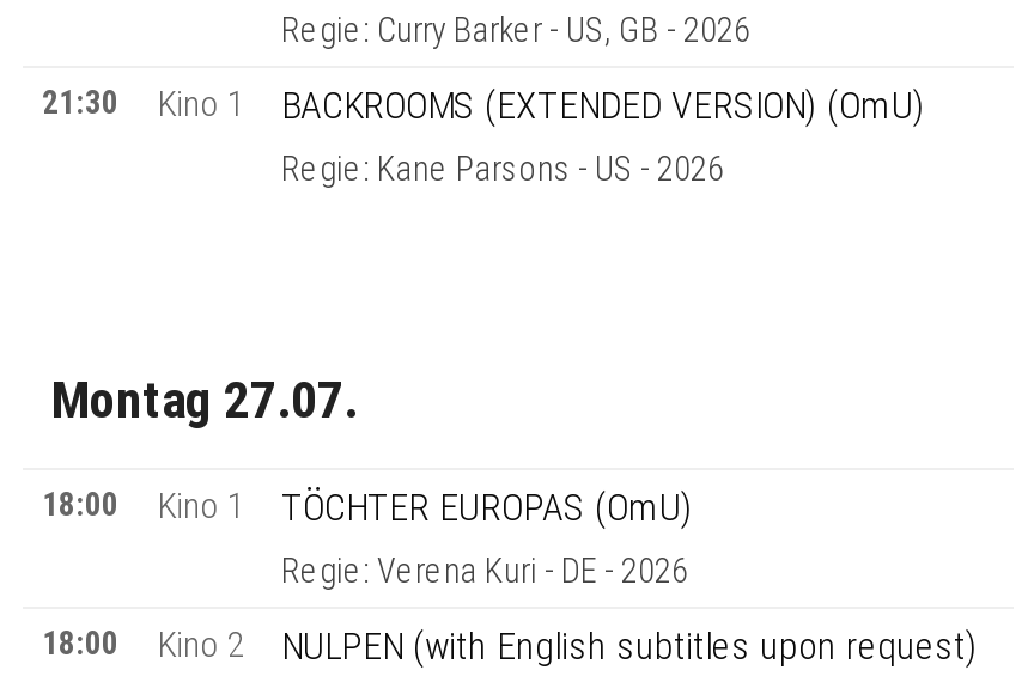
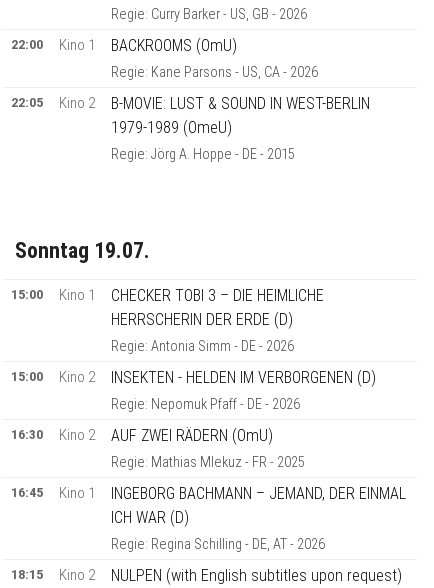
- 21:30
+ 22:00

- BACKROOMS (EXTENDED VERSION) (OmU)
- Regie: Kane Parsons - US - 2026
+ BACKROOMS (OmU)
+ Regie: Kane Parsons - US, CA - 2026
+ 22:05
+ Kino 2
+ B-MOVIE: LUST & SOUND IN WEST-BERLIN
+ 1979-1989 (OmeU)
+ Regie: Jörg A. Hoppe - DE - 2015

- Montag 27.07.
- 18:00
+ Sonntag 19.07.
+ 15:00

- TÖCHTER EUROPAS (OmU)
- Regie: Verena Kuri - DE - 2026
- 18:00
+ CHECKER TOBI 3 – DIE HEIMLICHE
+ HERRSCHERIN DER ERDE (D)
+ Regie: Antonia Simm - DE - 2026
+ 15:00
+ Kino 2
+ INSEKTEN - HELDEN IM VERBORGENEN (D)
+ Regie: Nepomuk Pfaff - DE - 2026
+ 16:30
+ Kino 2
+ AUF ZWEI RÄDERN (OmU)
+ Regie: Mathias Mlekuz - FR - 2025
+ 16:45
+ Kino 1
+ INGEBORG BACHMANN – JEMAND, DER EINMAL
+ ICH WAR (D)
+ Regie: Regina Schilling - DE, AT - 2026
+ 18:15
